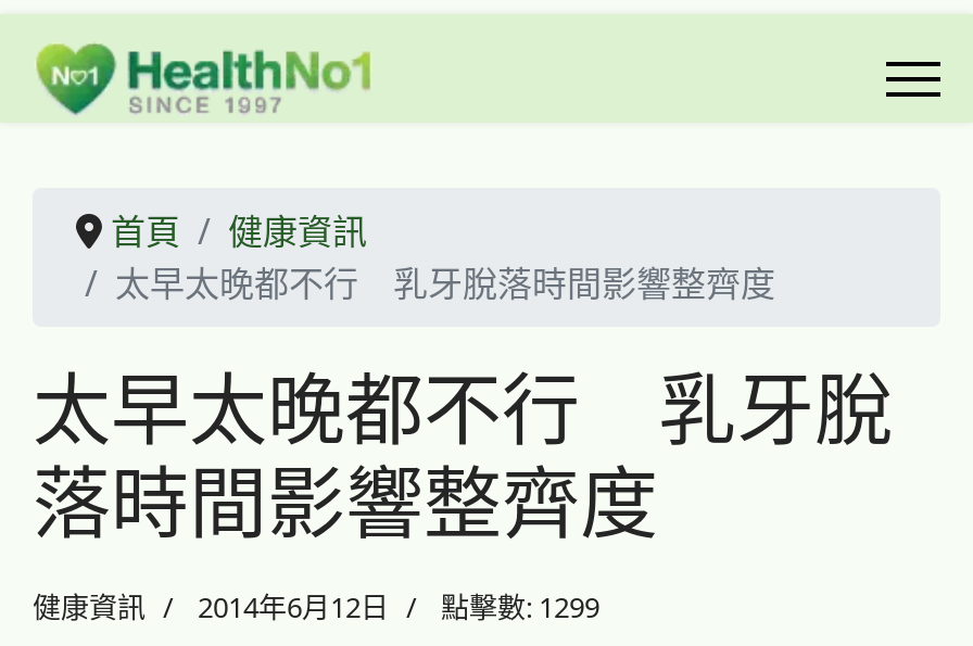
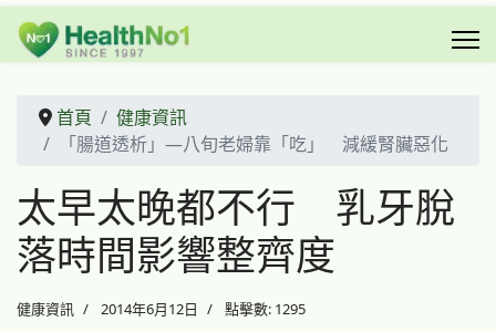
- 太早太晚都不行 乳牙脫落時間影響整齊度
+ 「腸道透析」—八旬老婦靠「吃」 減緩腎臟惡化

- 健康資訊 2014年6月12日 點擊數: 1299
+ 健康資訊 2014年6月12日 點擊數: 1295
